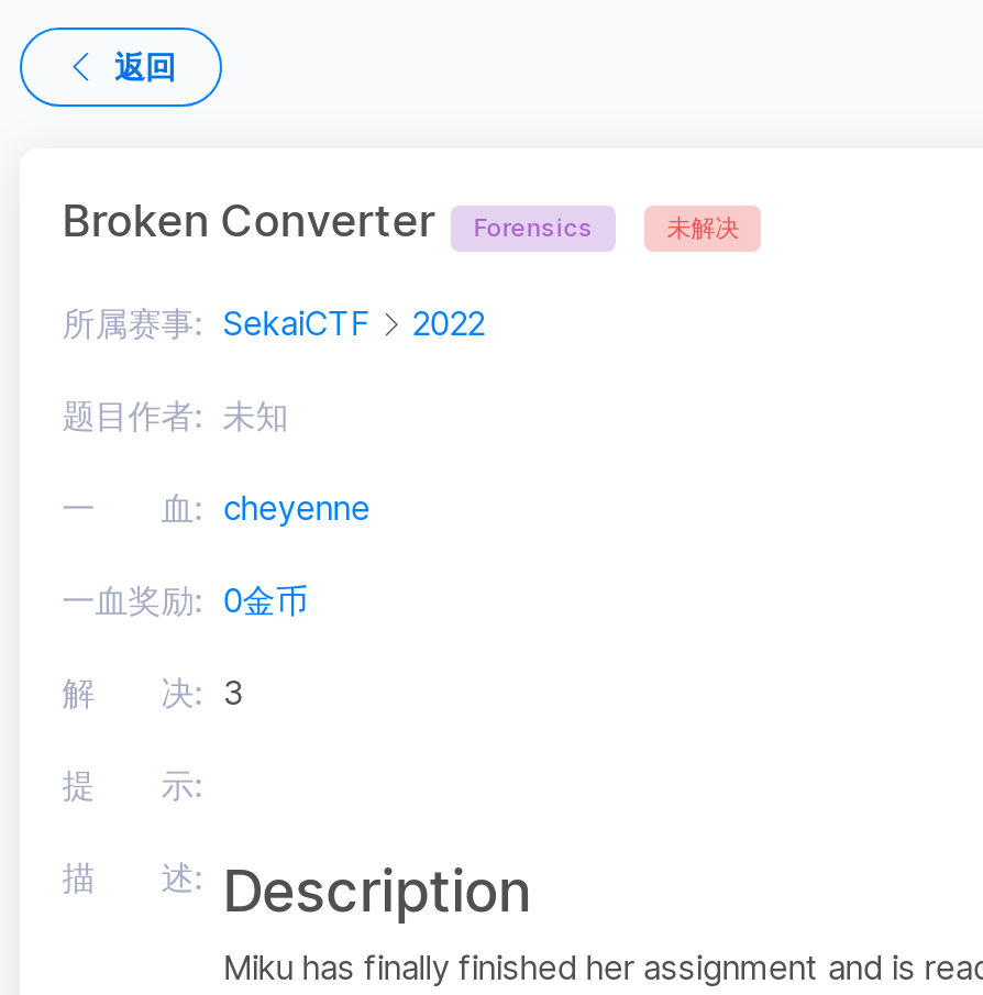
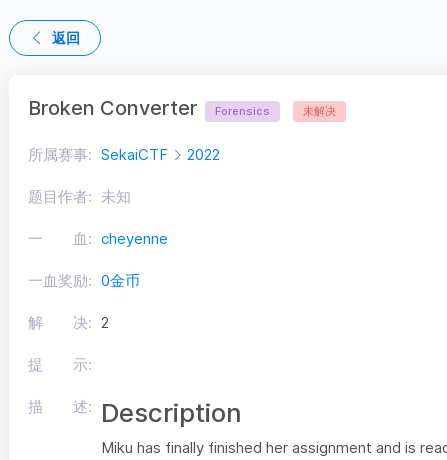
- 解 决: 3
+ 解 决: 2
